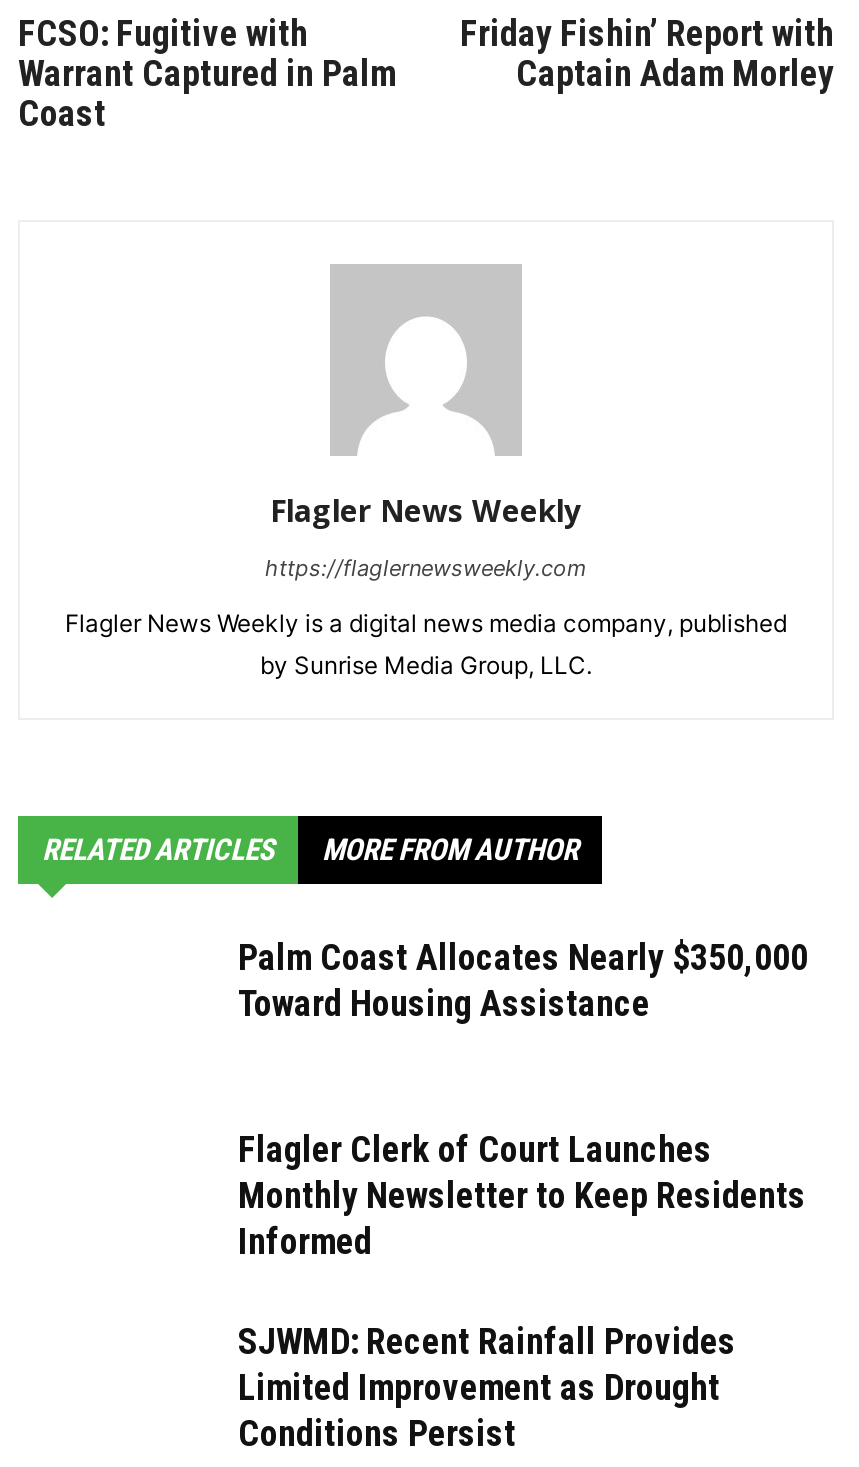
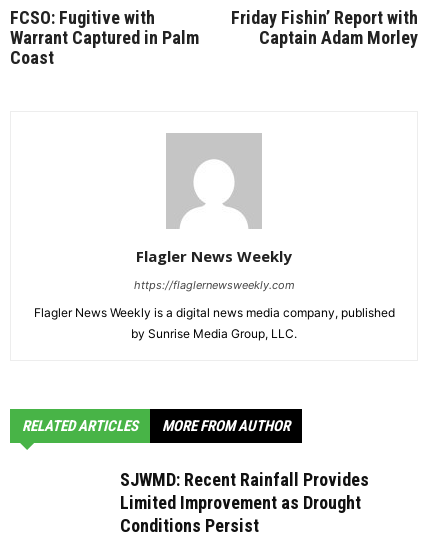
- Palm Coast Allocates Nearly $350,000
- Toward Housing Assistance
- Flagler Clerk of Court Launches
- Monthly Newsletter to Keep Residents
- Informed
